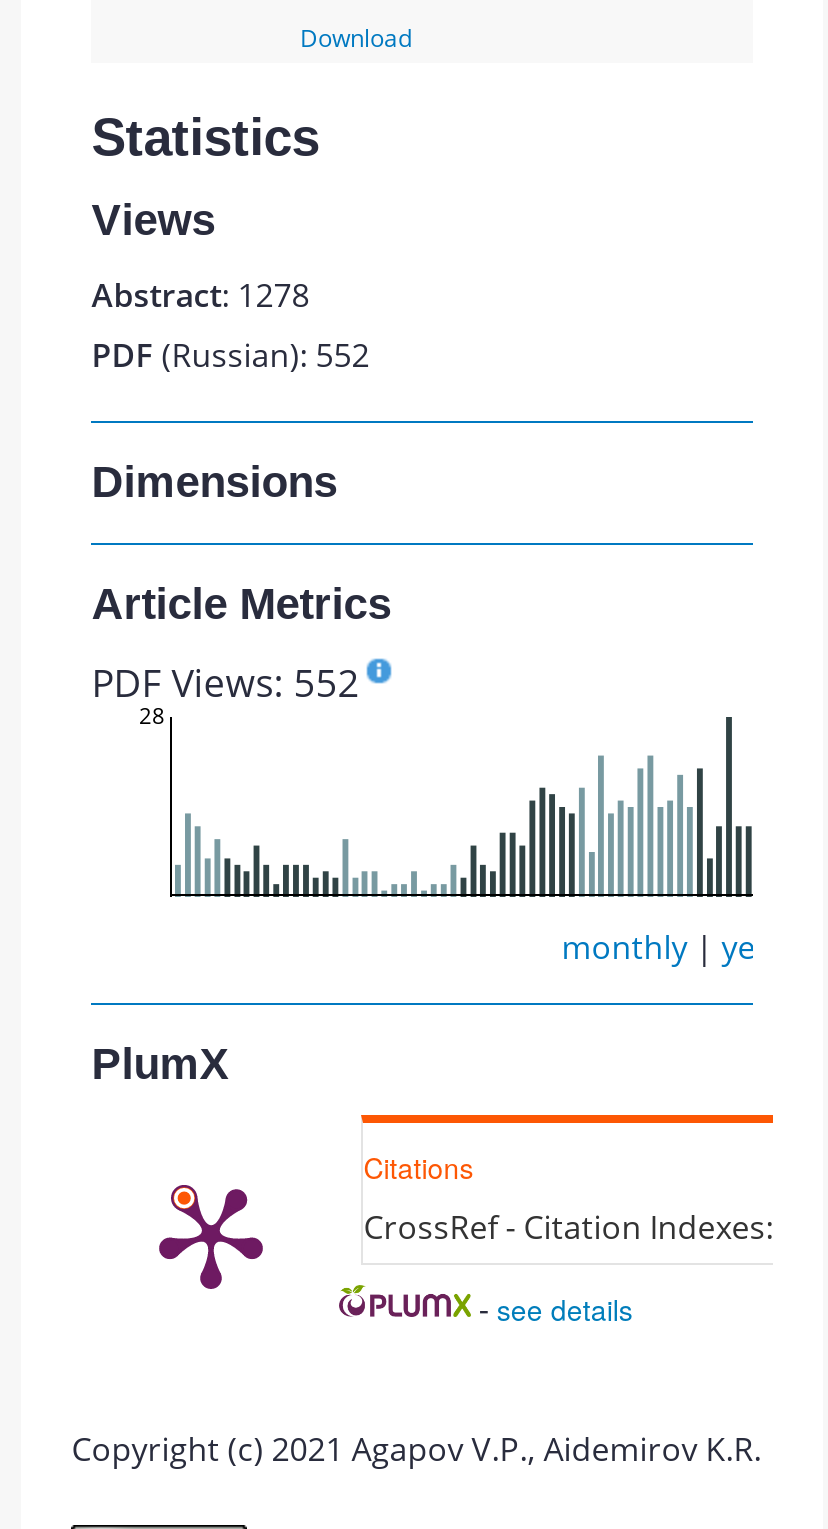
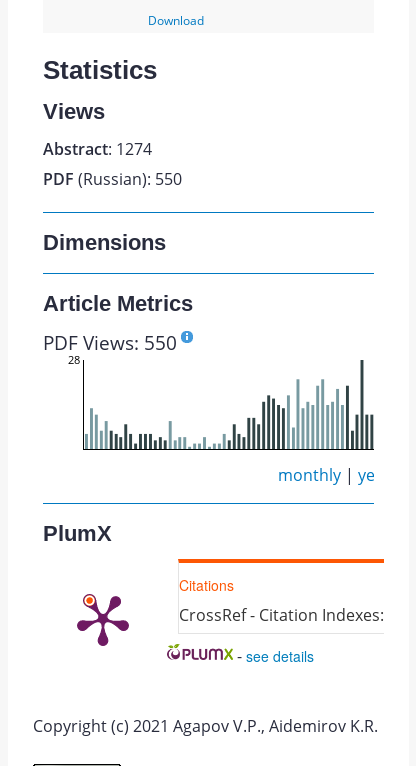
- Abstract: 1278
+ Abstract: 1274

- PDF (Russian): 552
+ PDF (Russian): 550

- PDF Views: 552
+ PDF Views: 550
